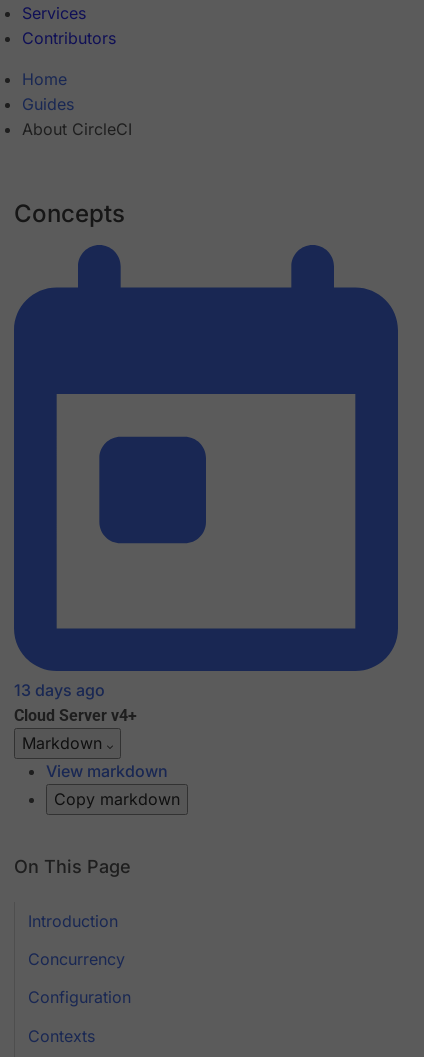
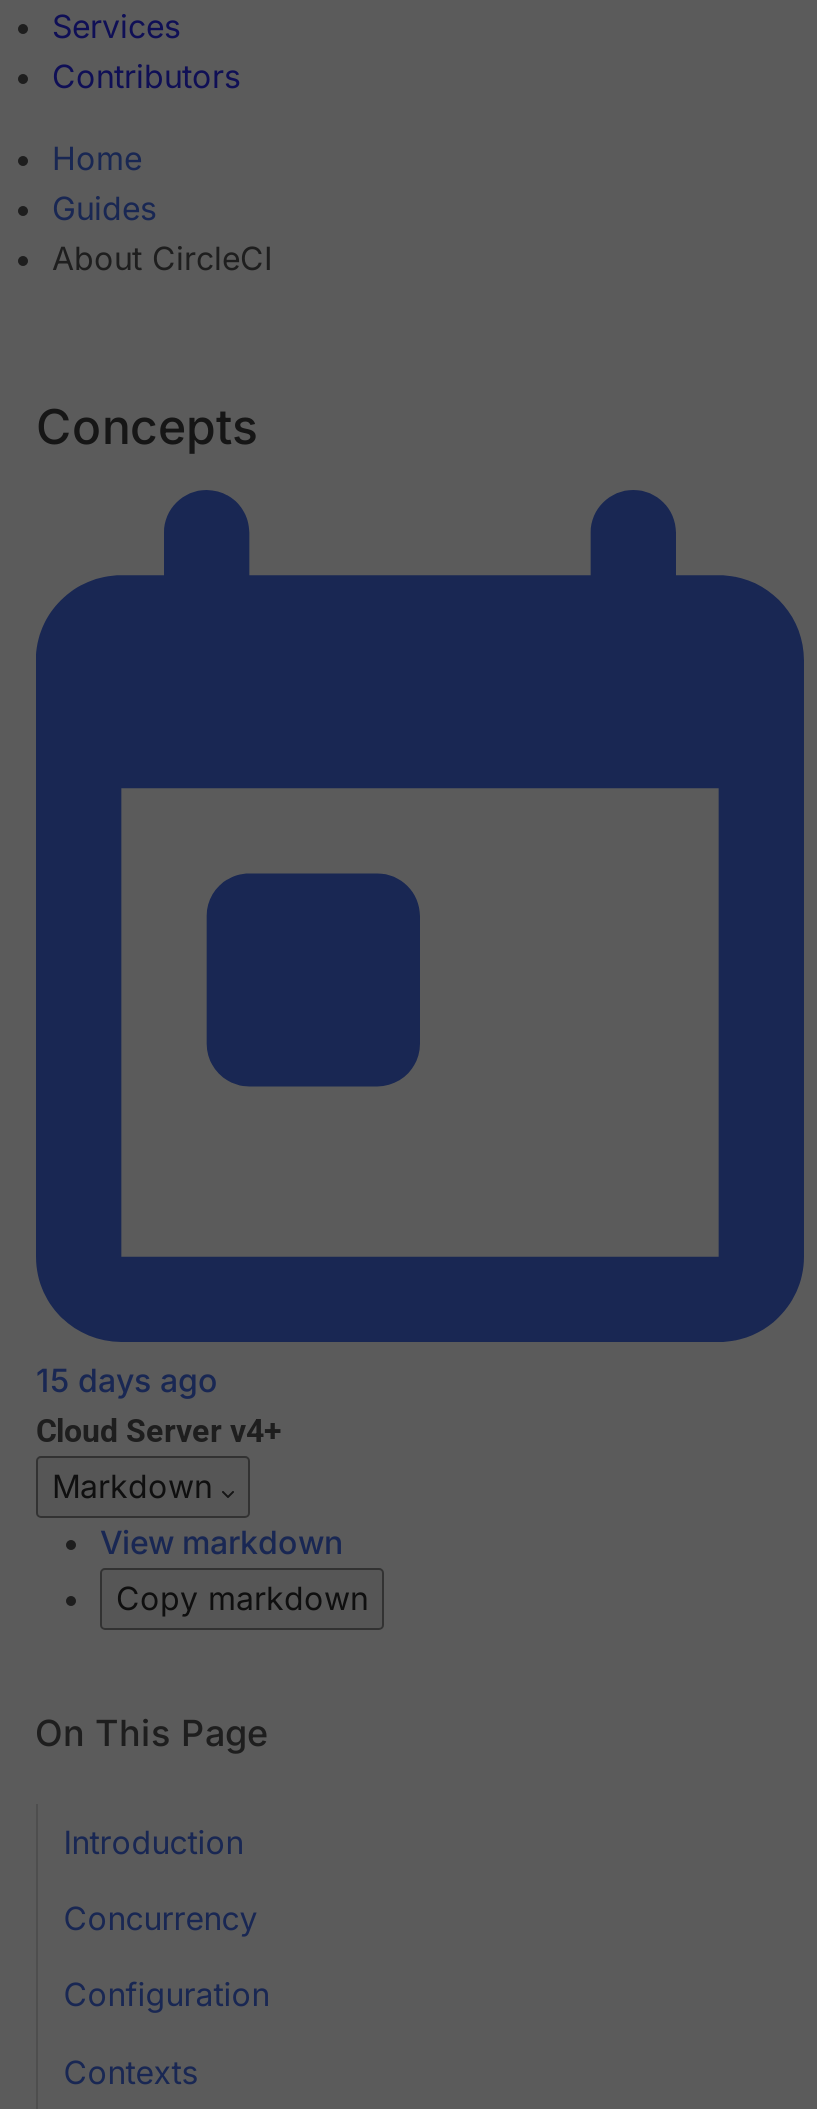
- 13 days ago
+ 15 days ago
